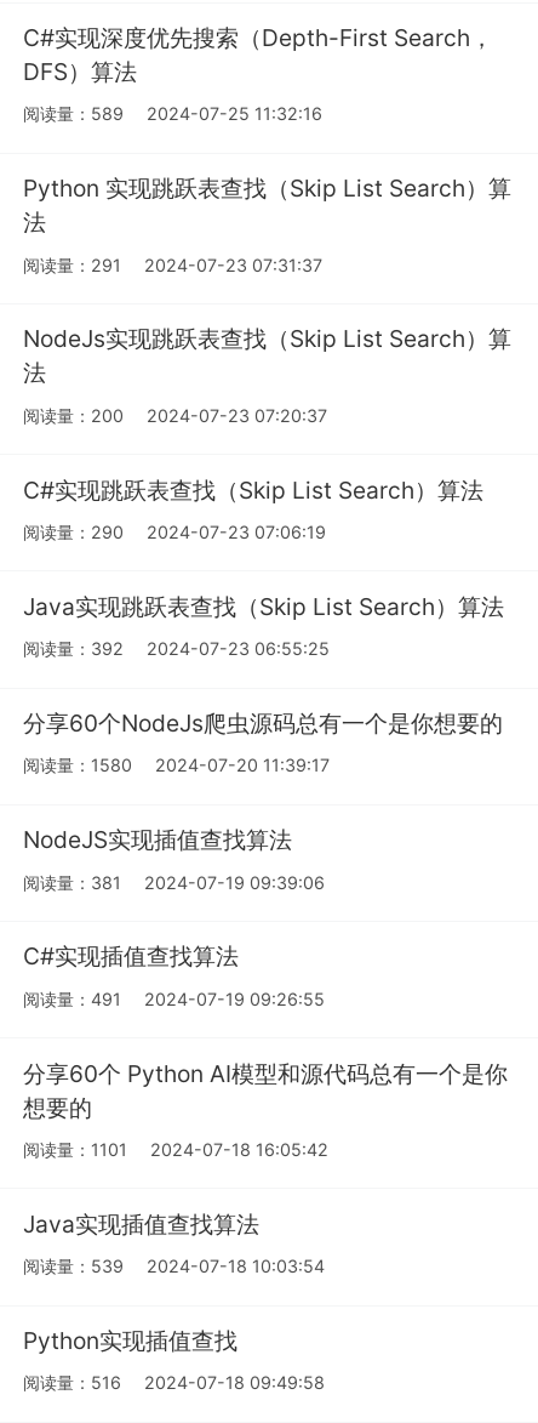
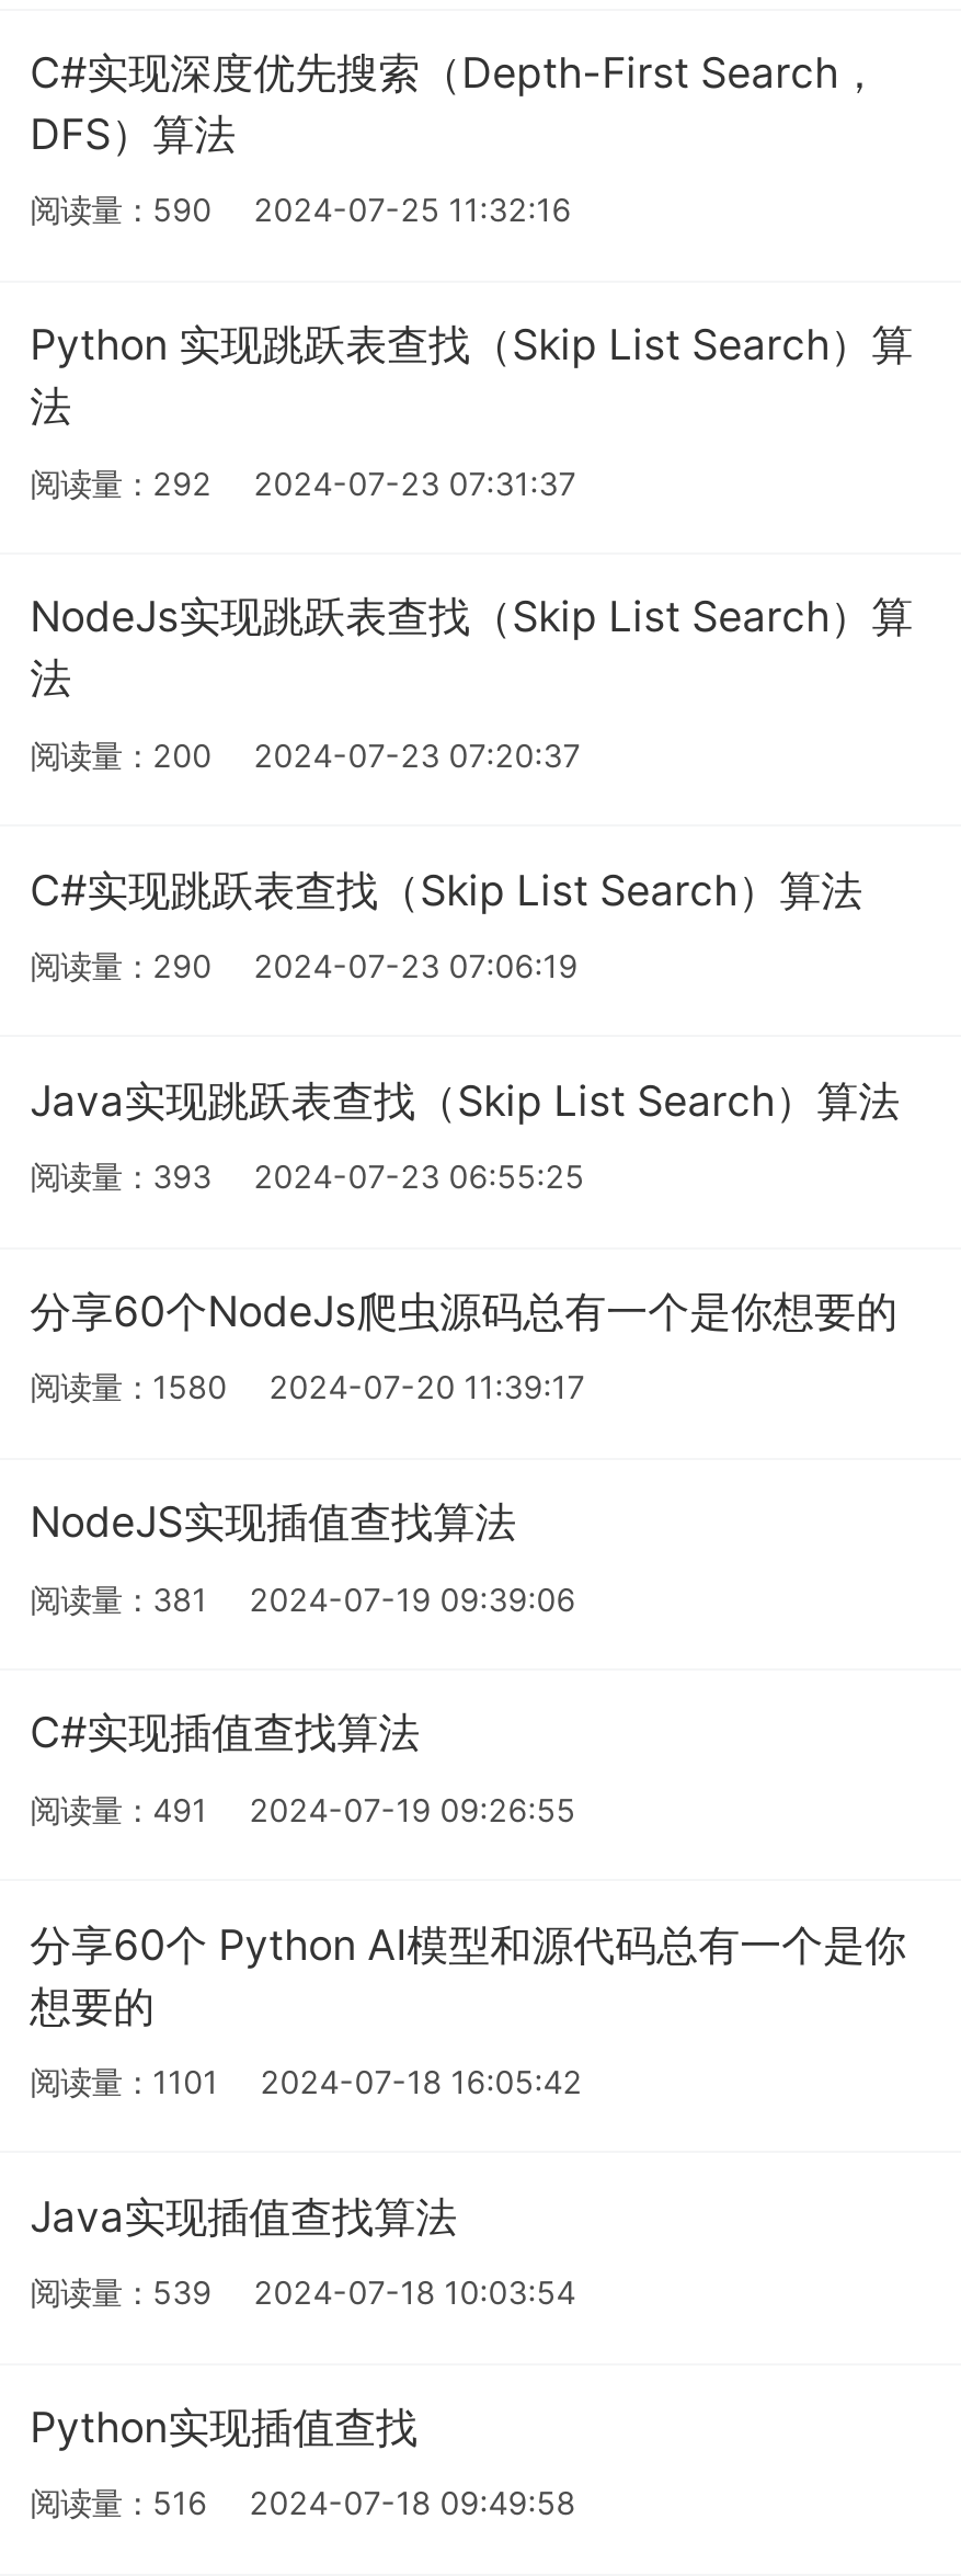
- 阅读量：589 2024-07-25 11:32:16
+ 阅读量：590 2024-07-25 11:32:16

- 阅读量：291 2024-07-23 07:31:37
+ 阅读量：292 2024-07-23 07:31:37

- 阅读量：392 2024-07-23 06:55:25
+ 阅读量：393 2024-07-23 06:55:25
